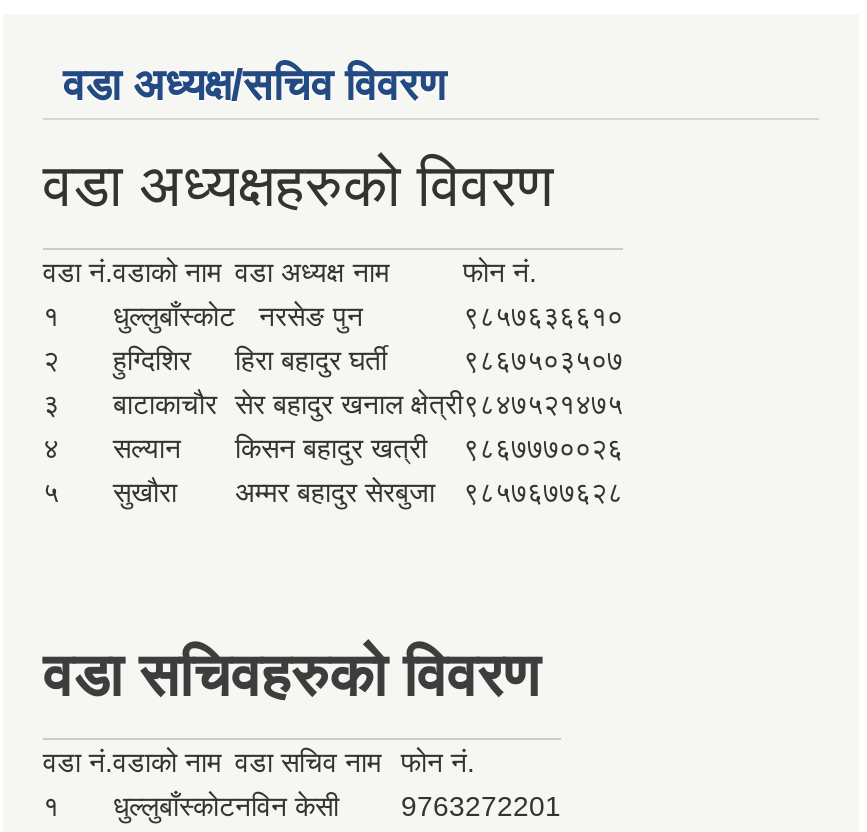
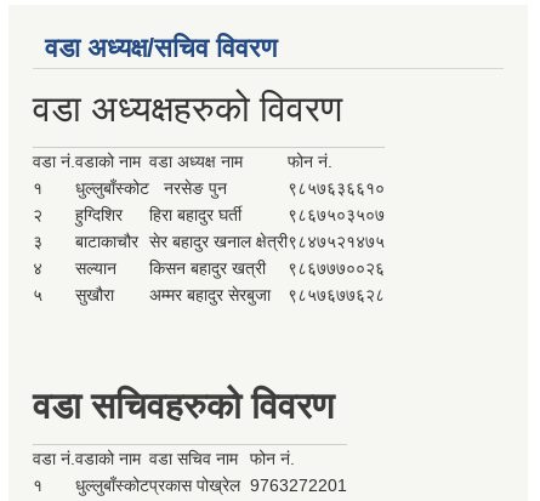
- धुल्लुबाँस्कोटनविन केसी
- 9763272201
+ धुल्लुबाँस्कोटप्रकास पोख्रेल 9763272201
